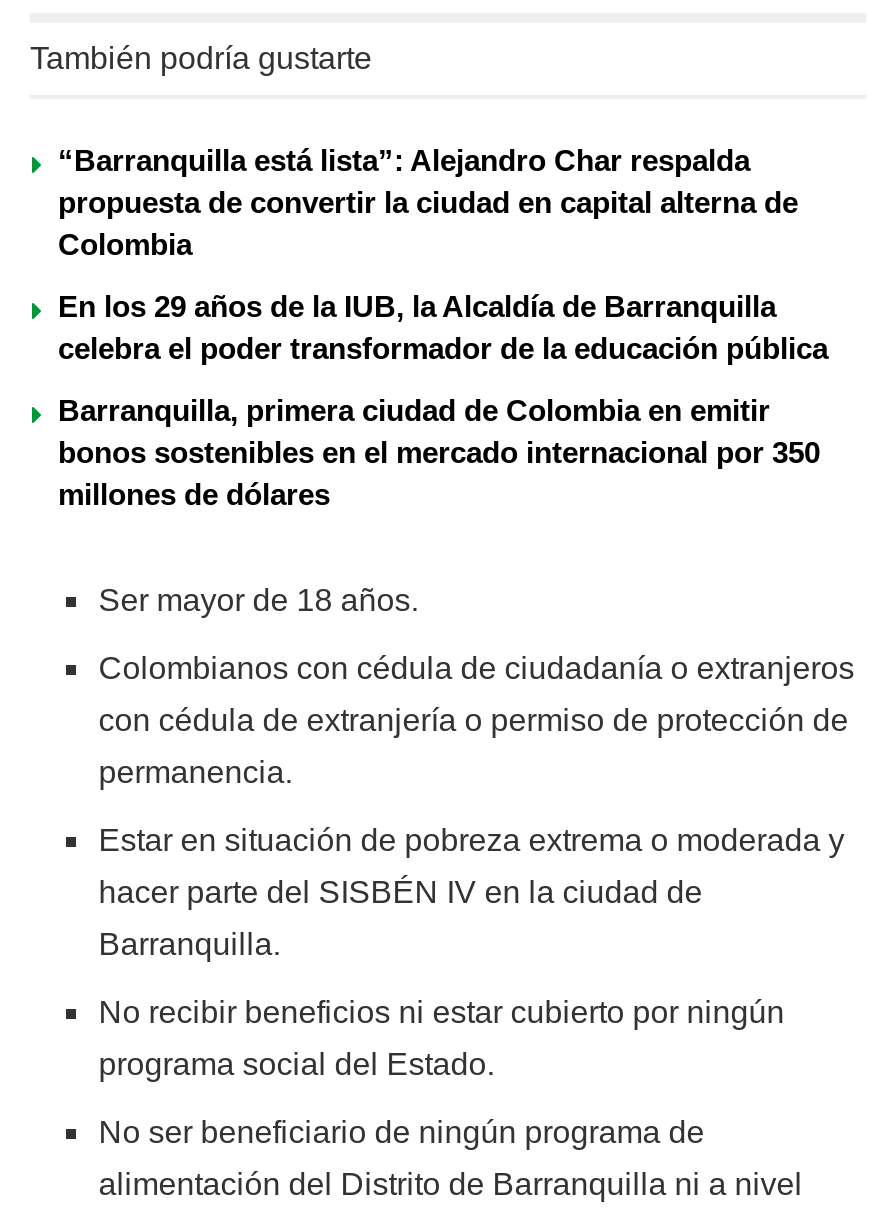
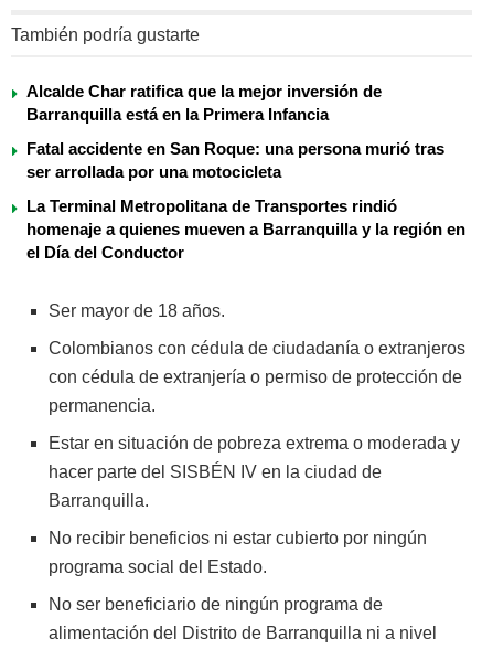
- “Barranquilla está lista”: Alejandro Char respalda
- propuesta de convertir la ciudad en capital alterna de
- Colombia
+ Alcalde Char ratifica que la mejor inversión de
+ Barranquilla está en la Primera Infancia

- En los 29 años de la IUB, la Alcaldía de Barranquilla
- celebra el poder transformador de la educación pública
+ Fatal accidente en San Roque: una persona murió tras
+ ser arrollada por una motocicleta

- Barranquilla, primera ciudad de Colombia en emitir
- bonos sostenibles en el mercado internacional por 350
- millones de dólares
+ La Terminal Metropolitana de Transportes rindió
+ homenaje a quienes mueven a Barranquilla y la región en
+ el Día del Conductor
